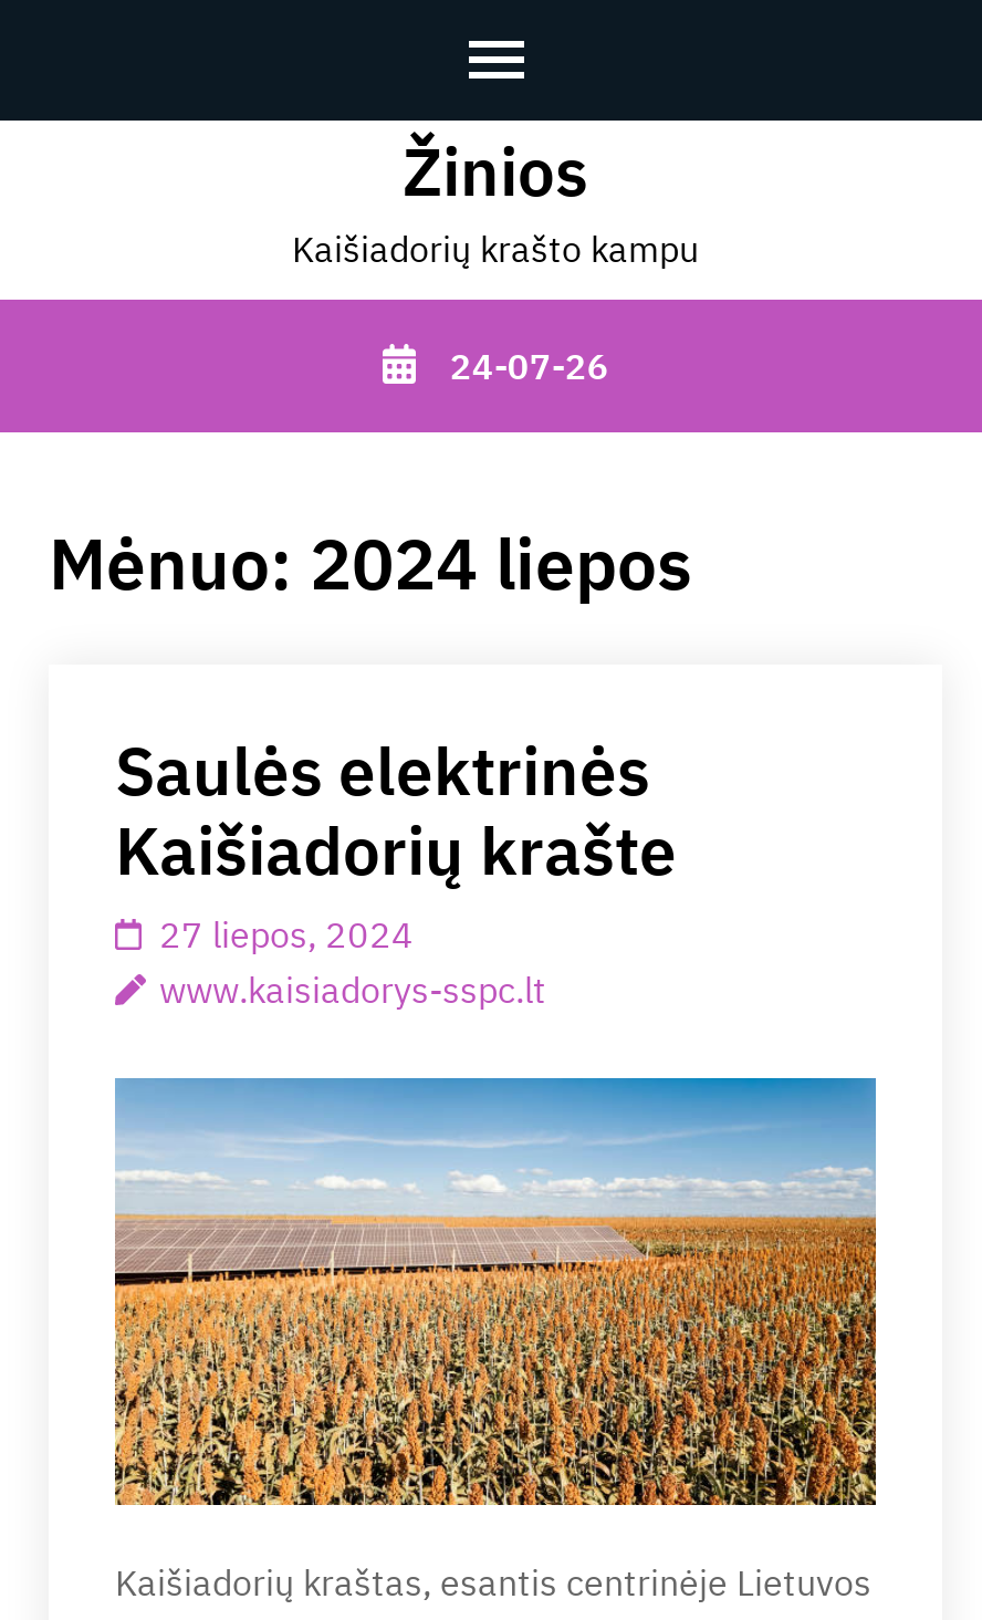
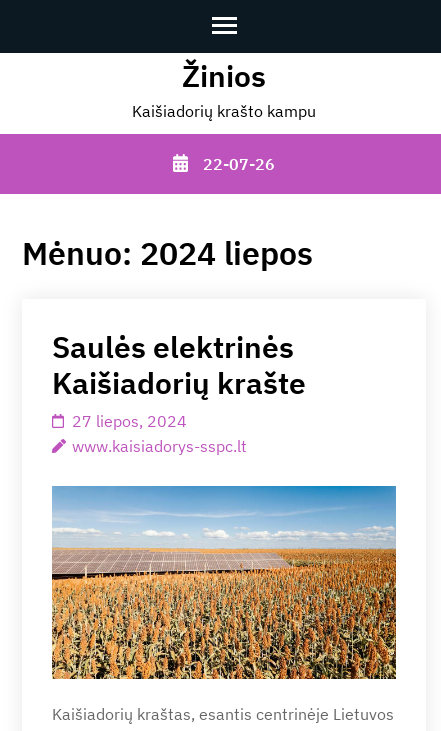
- 24-07-26
+ 22-07-26
